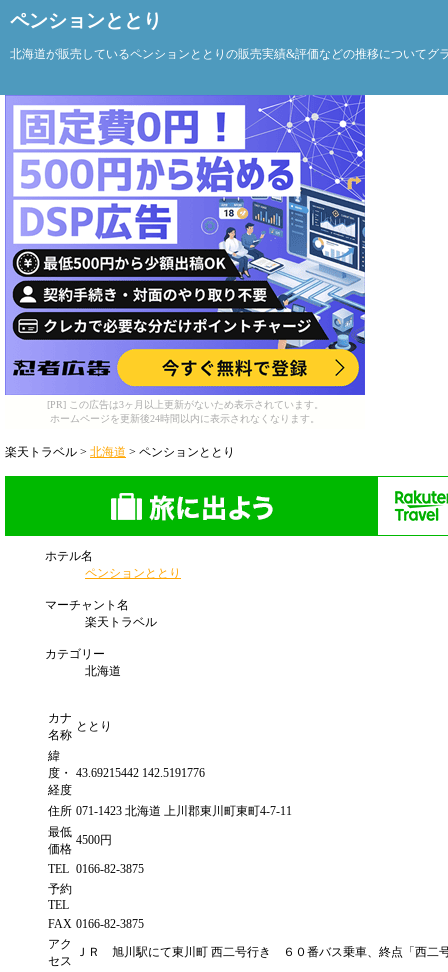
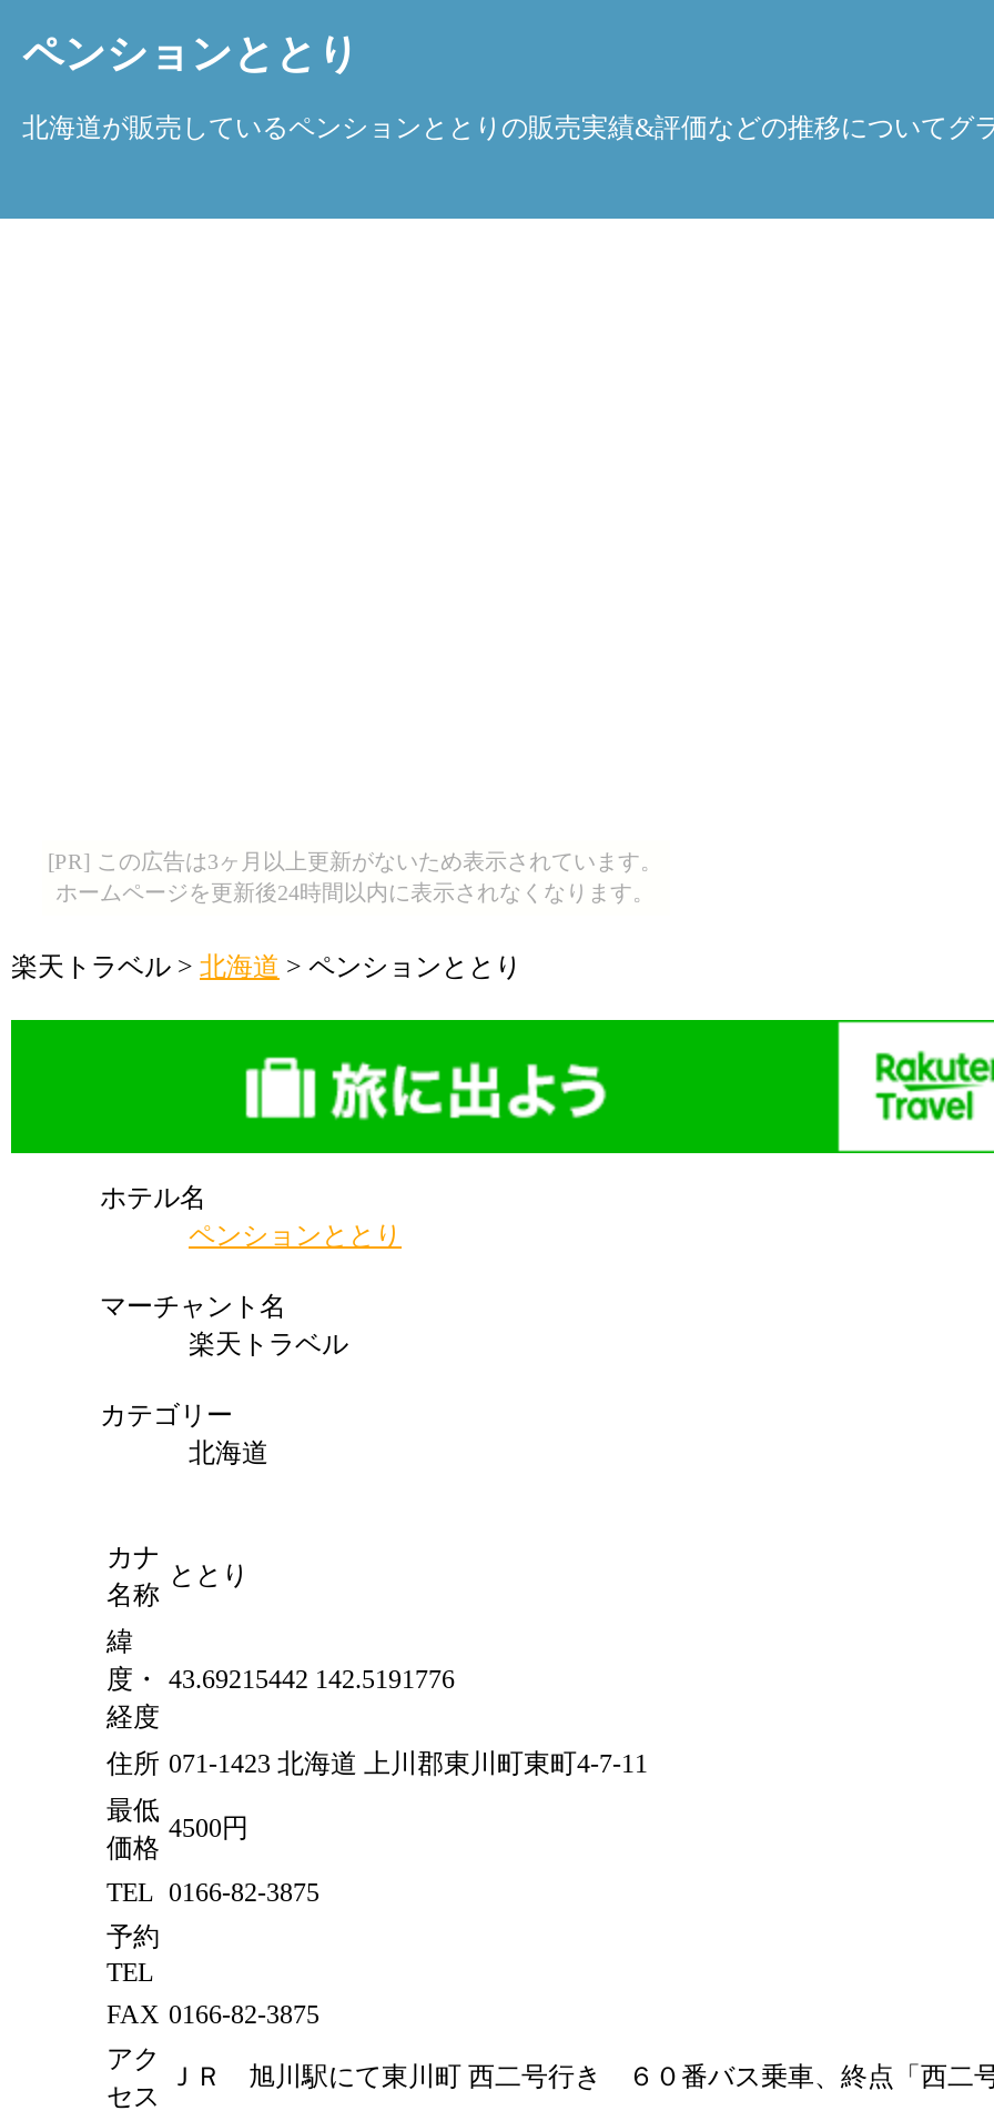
- [image]
